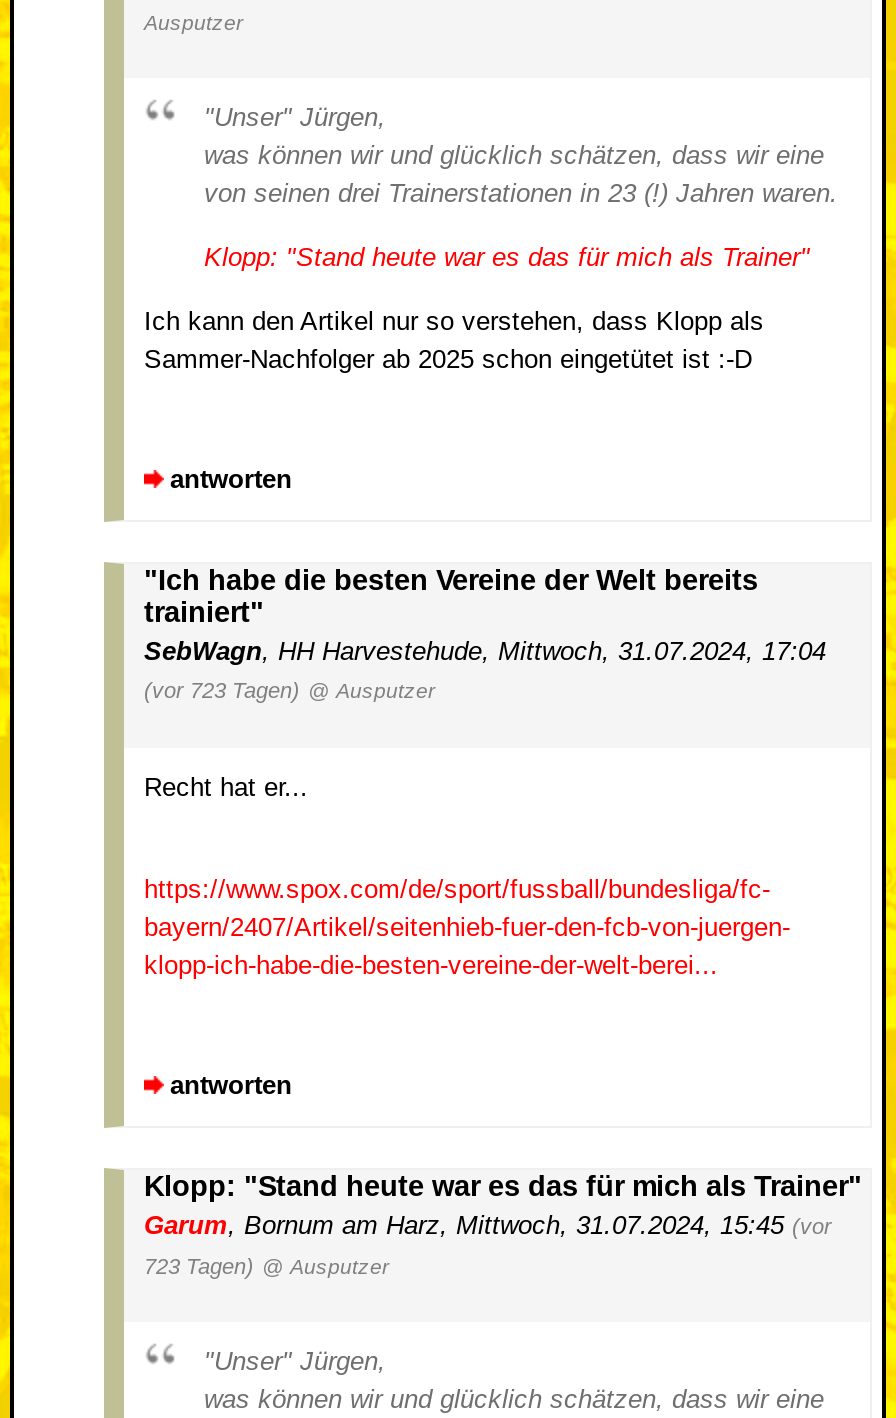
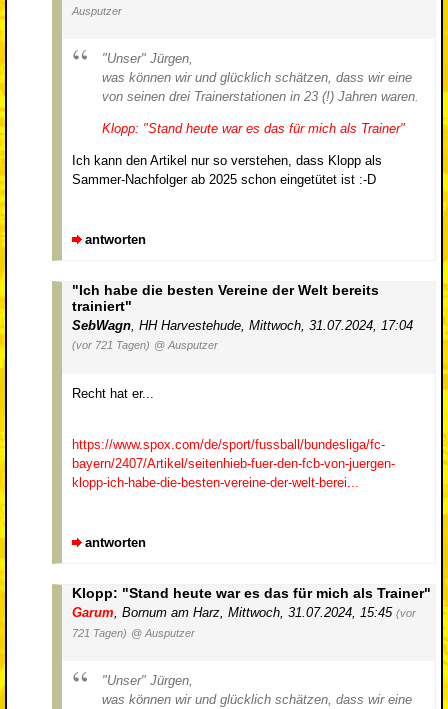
- (vor 723 Tagen) @ Ausputzer
+ (vor 721 Tagen) @ Ausputzer

- 723 Tagen) @ Ausputzer
+ 721 Tagen) @ Ausputzer
